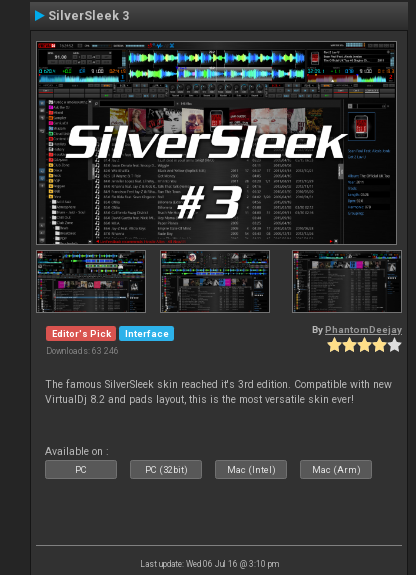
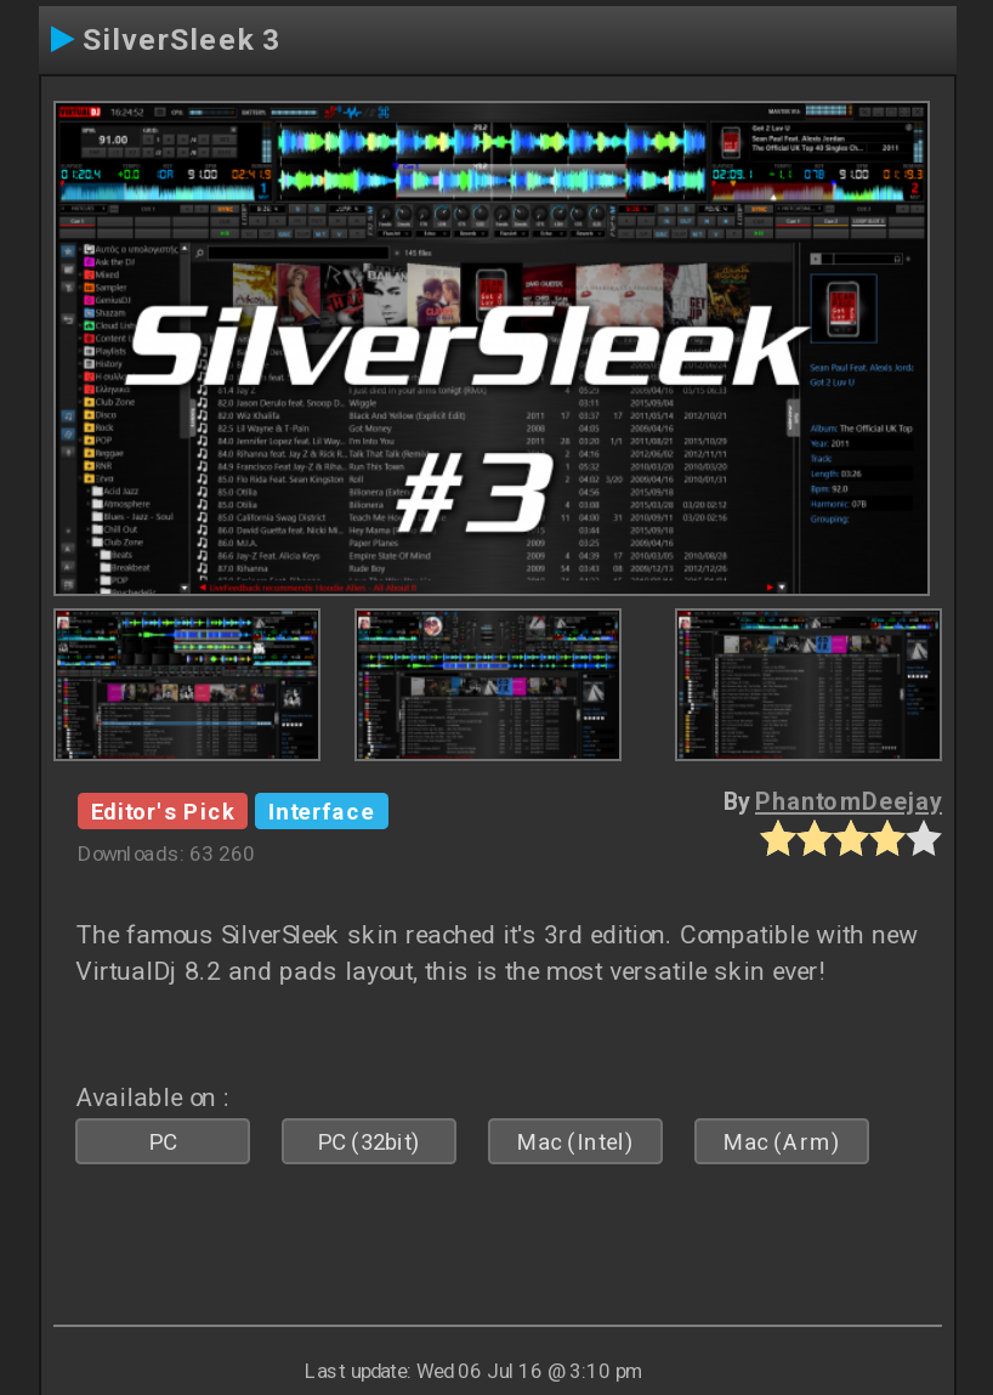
- Downloads: 63 246
+ Downloads: 63 260
